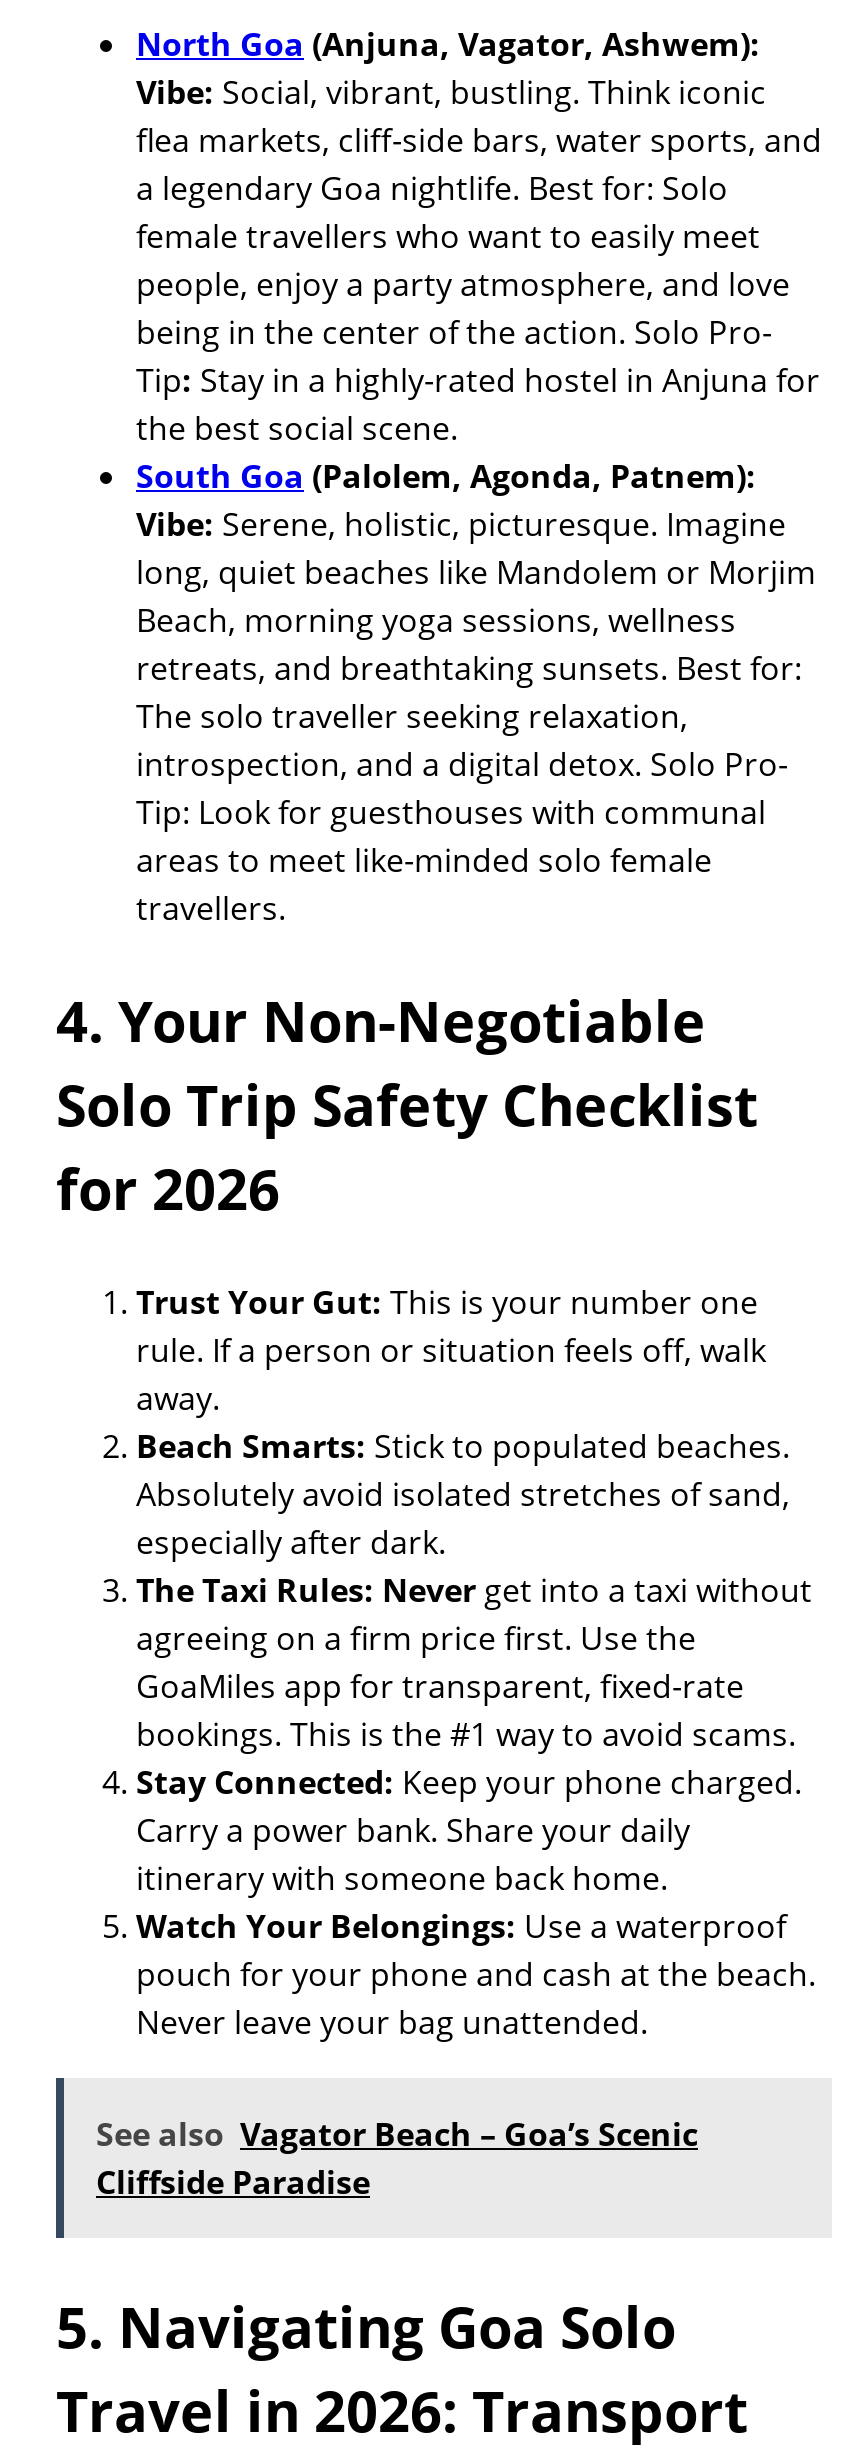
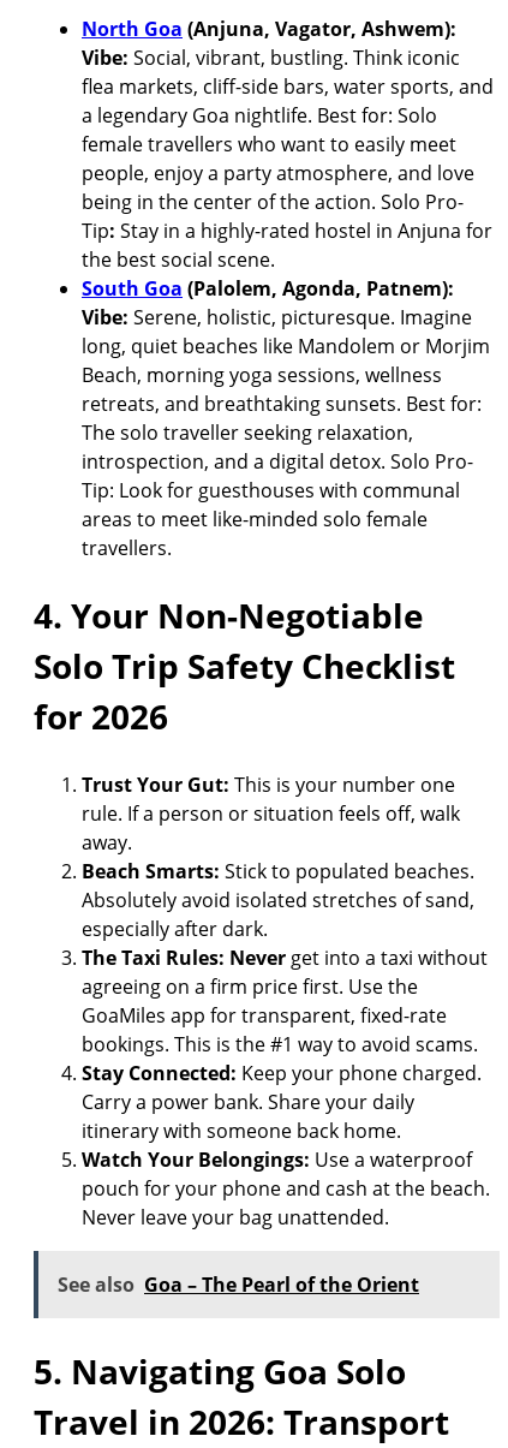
- See also Vagator Beach – Goa’s Scenic
- Cliffside Paradise
+ See also Goa – The Pearl of the Orient
